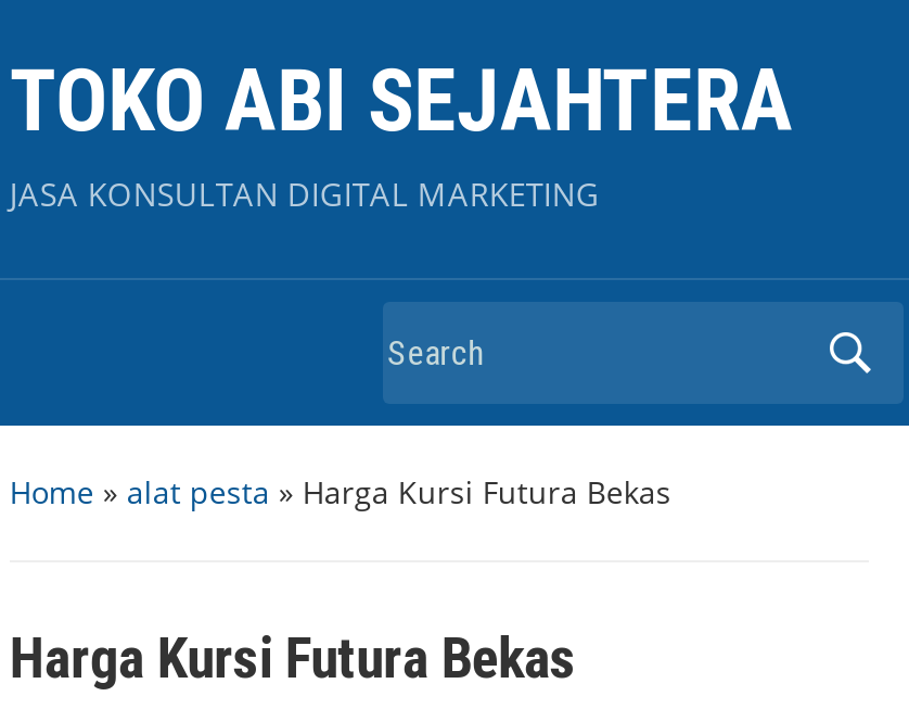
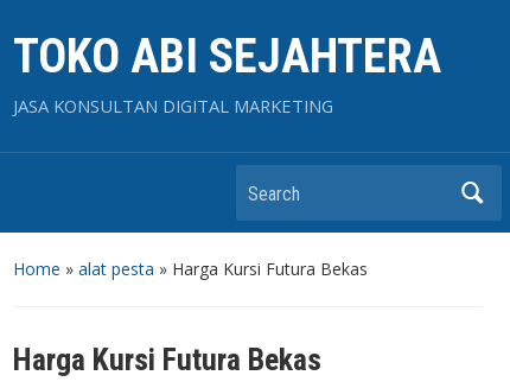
+ Search
